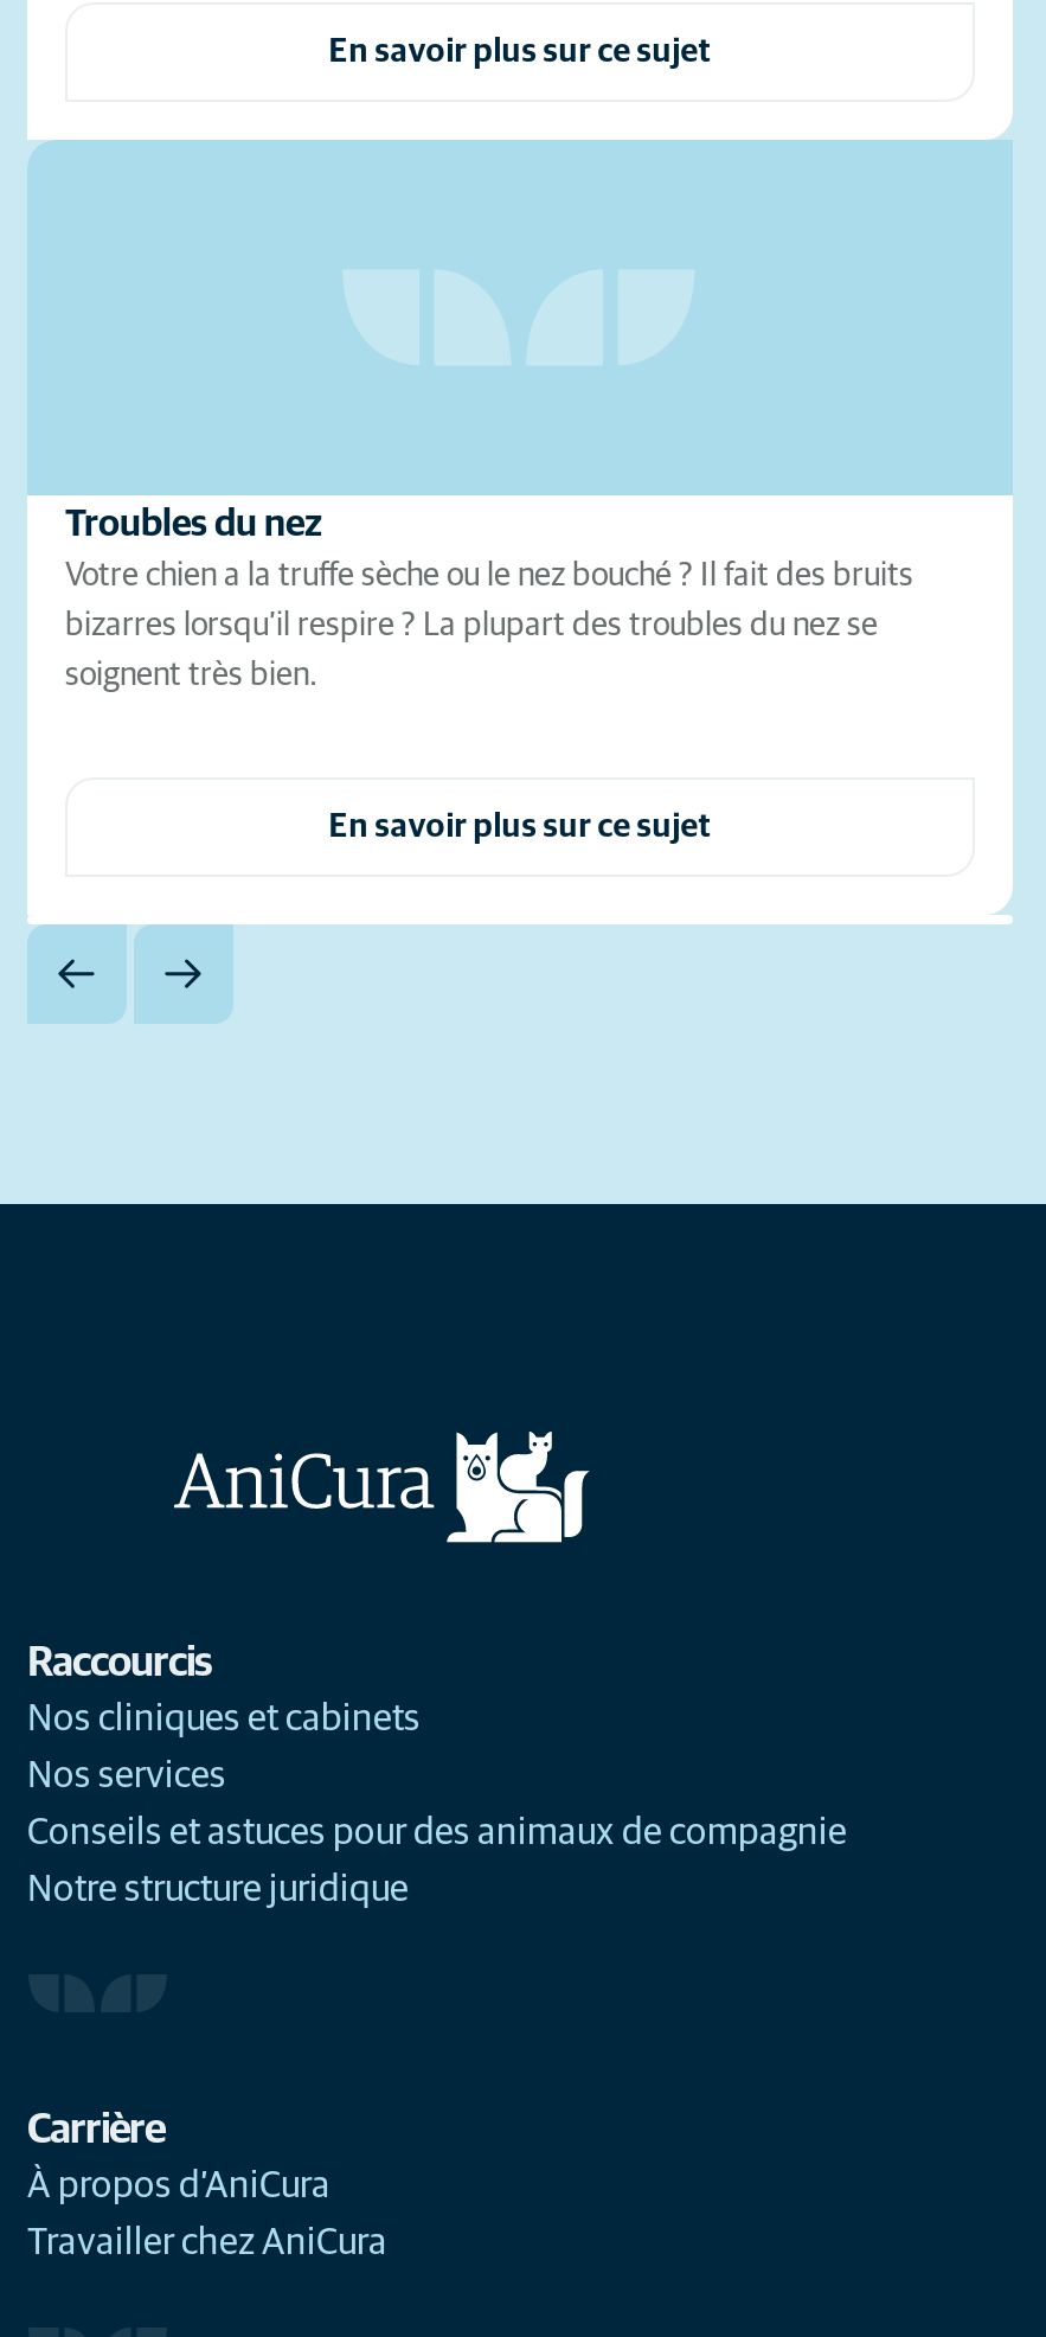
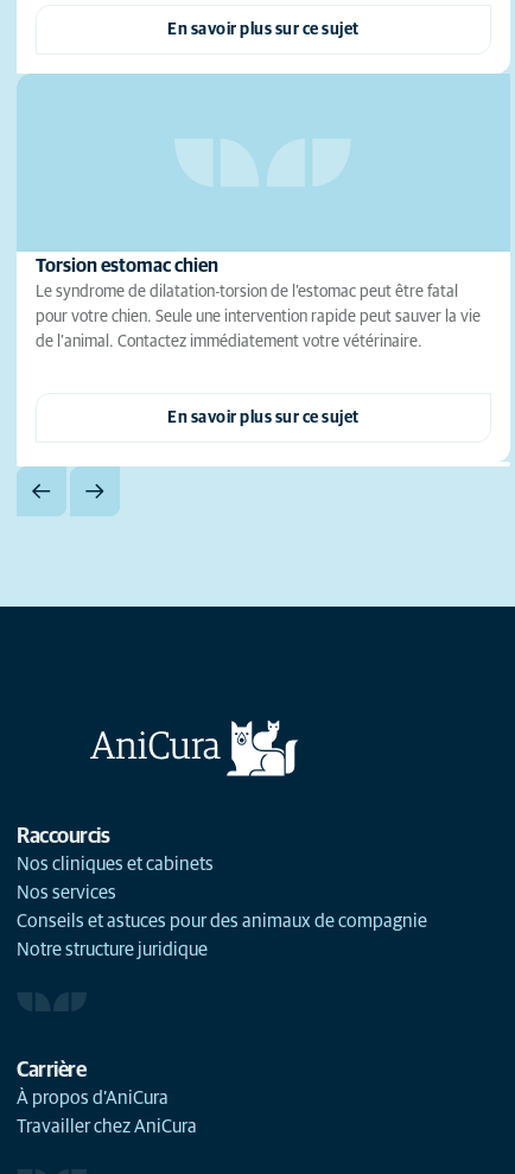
- Troubles du nez
- Votre chien a la truffe sèche ou le nez bouché ? Il fait des bruits
+ Torsion estomac chien
+ Le syndrome de dilatation-torsion de l’estomac peut être fatal

- bizarres lorsqu’il respire ? La plupart des troubles du nez se
+ pour votre chien. Seule une intervention rapide peut sauver la vie

- soignent très bien.
+ de l’animal. Contactez immédiatement votre vétérinaire.
